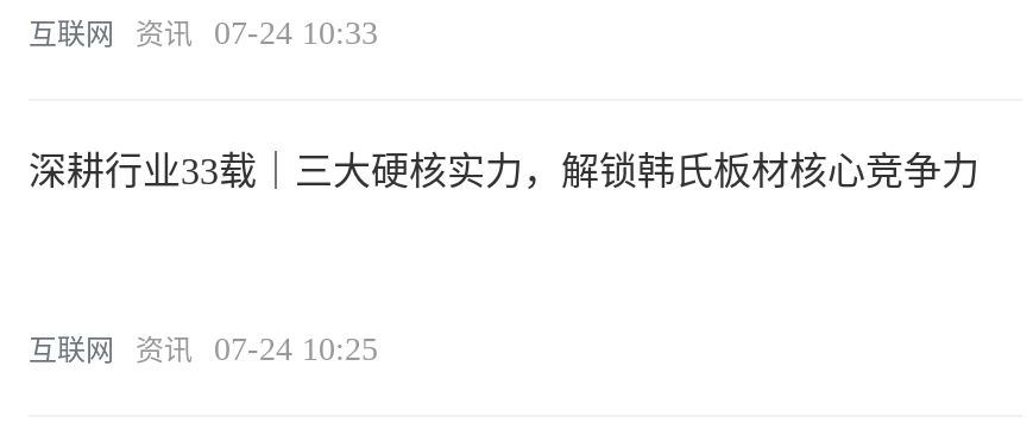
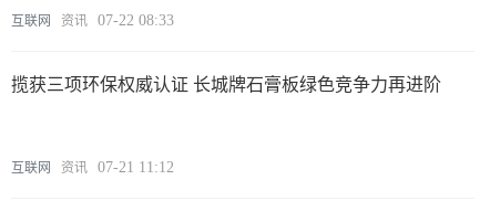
- 互联网 资讯 07-24 10:33
+ 互联网 资讯 07-22 08:33

- 深耕行业33载｜三大硬核实力，解锁韩氏板材核心竞争力
+ 揽获三项环保权威认证 长城牌石膏板绿色竞争力再进阶

- 互联网 资讯 07-24 10:25
+ 互联网 资讯 07-21 11:12
